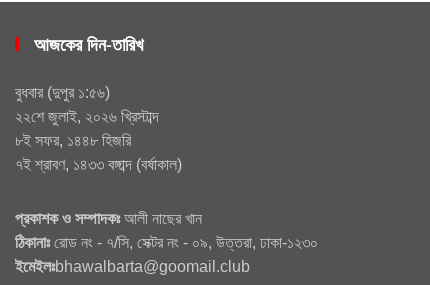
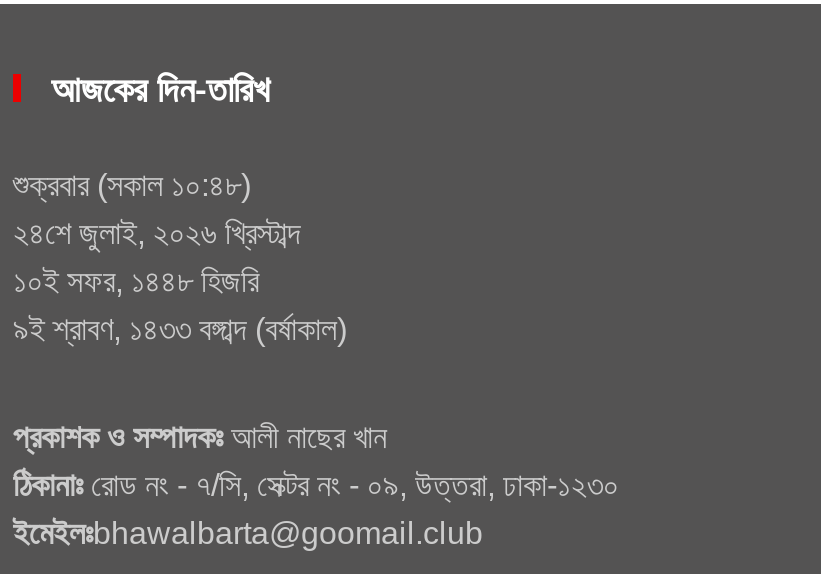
- বুধবার (দুপুর ১:৫৬)
- ২২শে জুলাই, ২০২৬ খ্রিস্টাব্দ
- ৮ই সফর, ১৪৪৮ হিজরি
- ৭ই শ্রাবণ, ১৪৩৩ বঙ্গাব্দ (বর্ষাকাল)
+ শুক্রবার (সকাল ১০:৪৮)
+ ২৪শে জুলাই, ২০২৬ খ্রিস্টাব্দ
+ ১০ই সফর, ১৪৪৮ হিজরি
+ ৯ই শ্রাবণ, ১৪৩৩ বঙ্গাব্দ (বর্ষাকাল)
